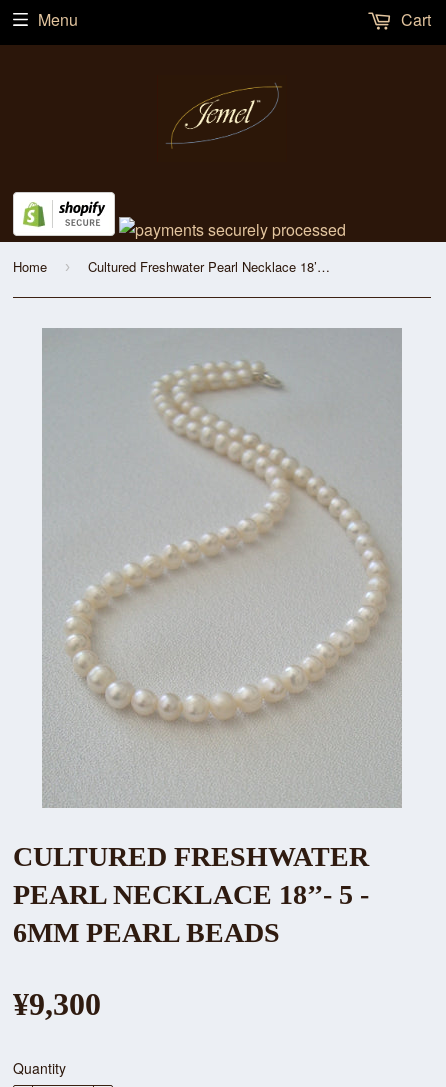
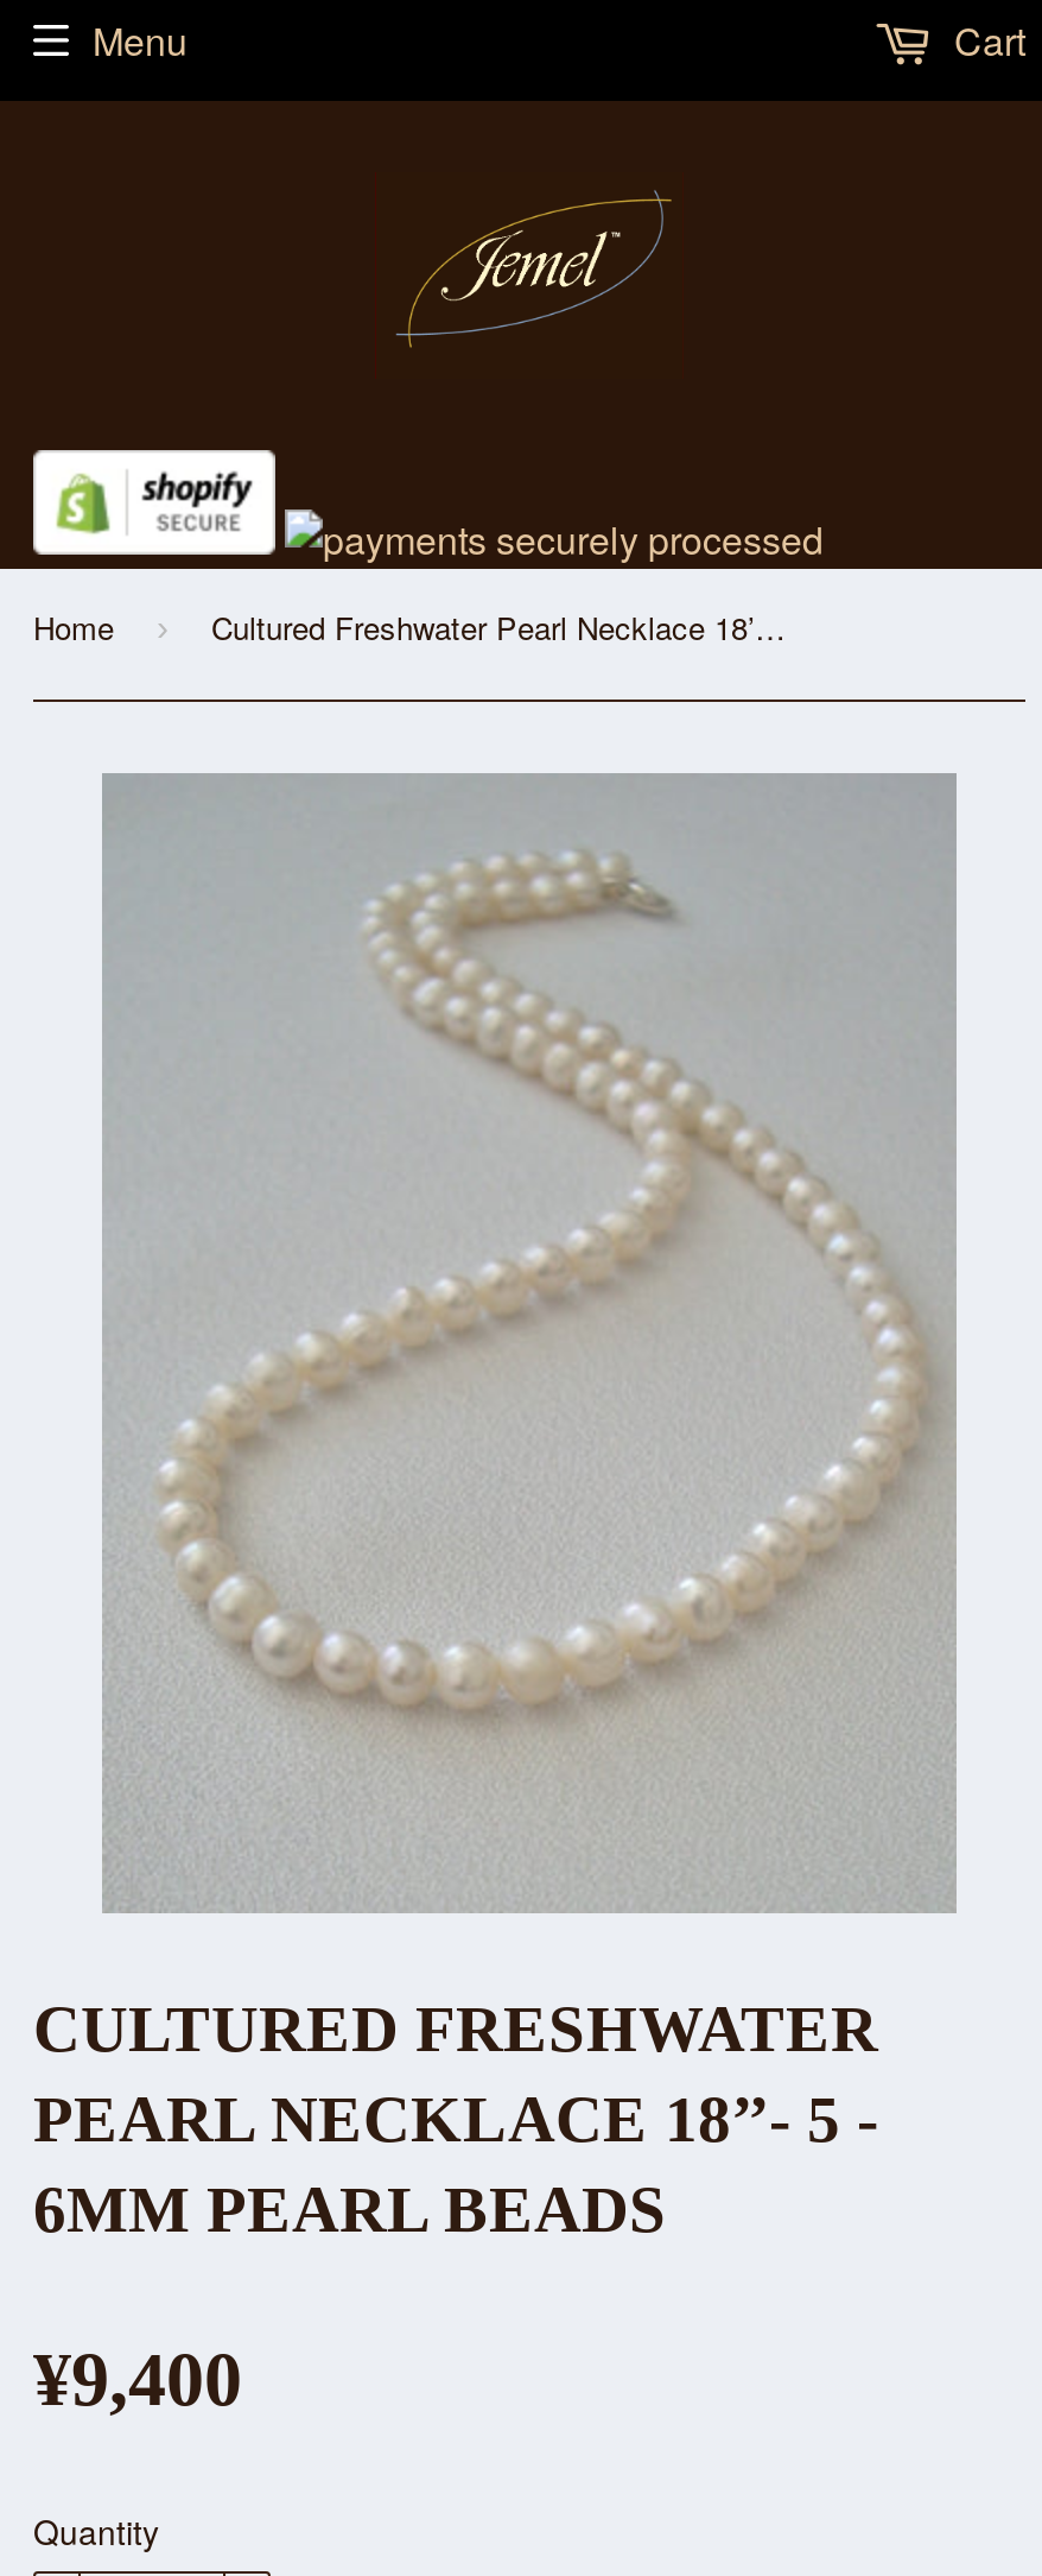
- ¥9,300
+ ¥9,400
